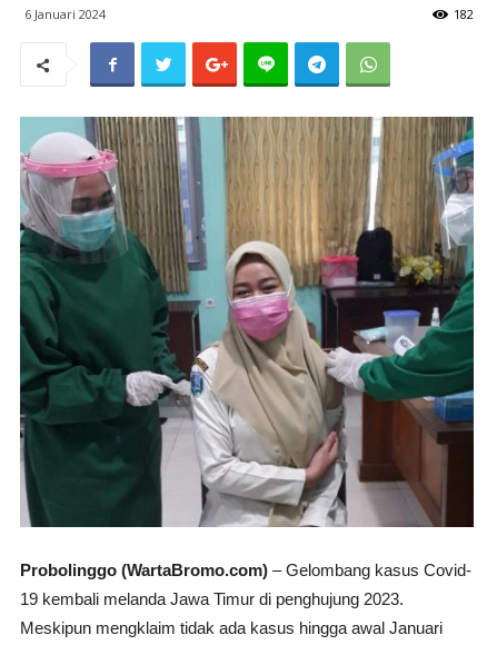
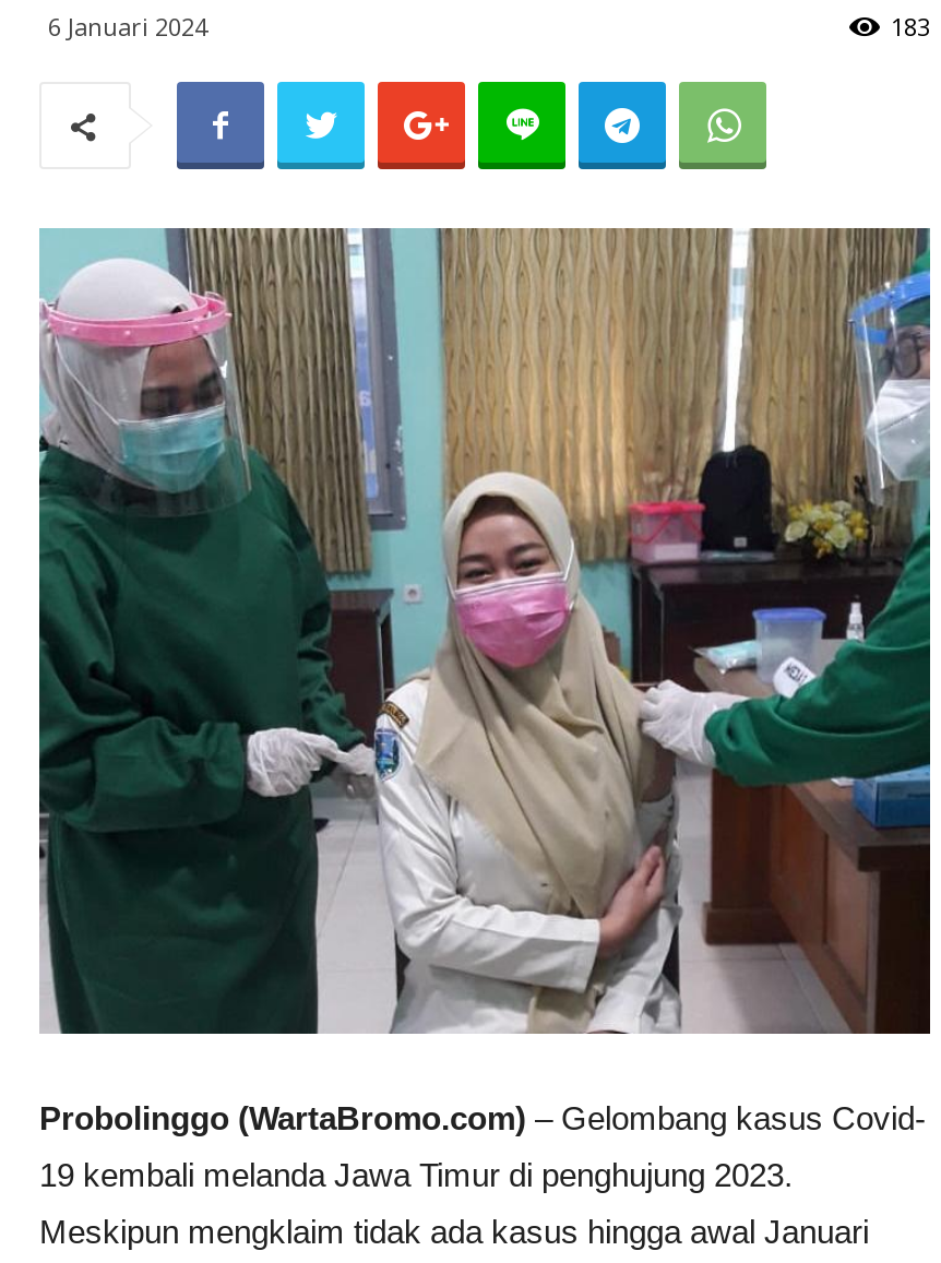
- 182
+ 183
